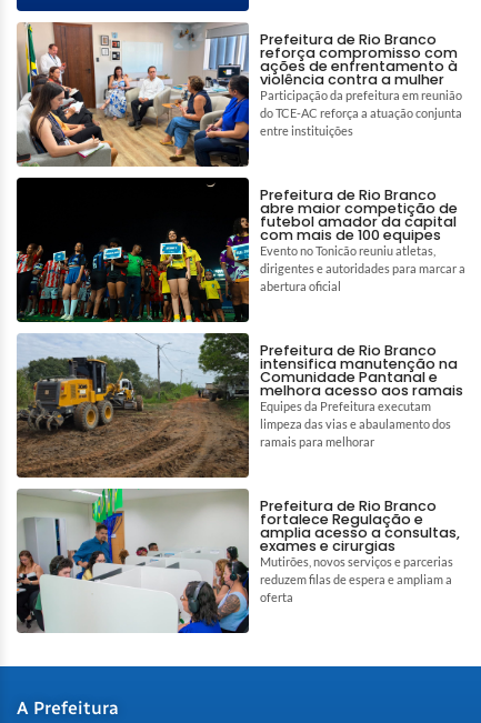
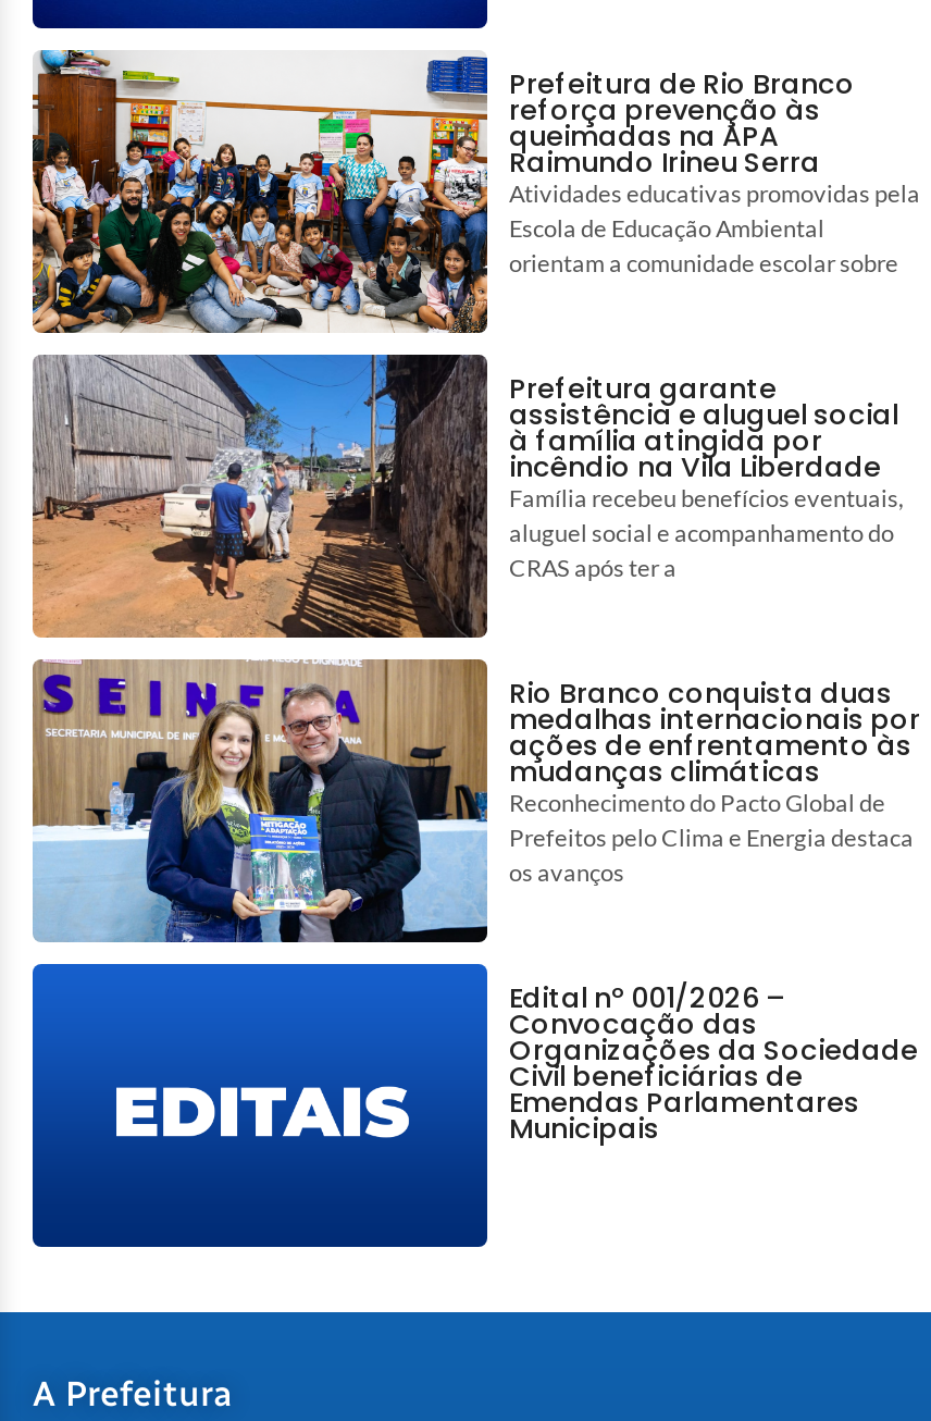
- [image]
- reforça compromisso com
- ações de enfrentamento à
- violência contra a mulher
- Participação da prefeitura em reunião
- do TCE-AC reforça a atuação conjunta
- entre instituições
+ [image]
+ reforça prevenção às
+ queimadas na APA
+ Raimundo Irineu Serra
+ Atividades educativas promovidas pela
+ Escola de Educação Ambiental
+ orientam a comunidade escolar sobre

- [image]
- Prefeitura de Rio Branco
- abre maior competição de
- futebol amador da capital
- com mais de 100 equipes
- Evento no Tonicão reuniu atletas,
- dirigentes e autoridades para marcar a
- abertura oficial
+ [image]
+ Prefeitura garante
+ assistência e aluguel social
+ à família atingida por
+ incêndio na Vila Liberdade
+ Família recebeu benefícios eventuais,
+ aluguel social e acompanhamento do
+ CRAS após ter a

- [image]
- Prefeitura de Rio Branco
- intensifica manutenção na
- Comunidade Pantanal e
- melhora acesso aos ramais
- Equipes da Prefeitura executam
- limpeza das vias e abaulamento dos
- ramais para melhorar
+ [image]
+ Rio Branco conquista duas
+ medalhas internacionais por
+ ações de enfrentamento às
+ mudanças climáticas
+ Reconhecimento do Pacto Global de
+ Prefeitos pelo Clima e Energia destaca
+ os avanços

- [image]
- Prefeitura de Rio Branco
- fortalece Regulação e
- amplia acesso a consultas,
- exames e cirurgias
- Mutirões, novos serviços e parcerias
- reduzem filas de espera e ampliam a
- oferta
+ [image]
+ Edital nº 001/2026 –
+ Convocação das
+ Organizações da Sociedade
+ Civil beneficiárias de
+ Emendas Parlamentares
+ Municipais
